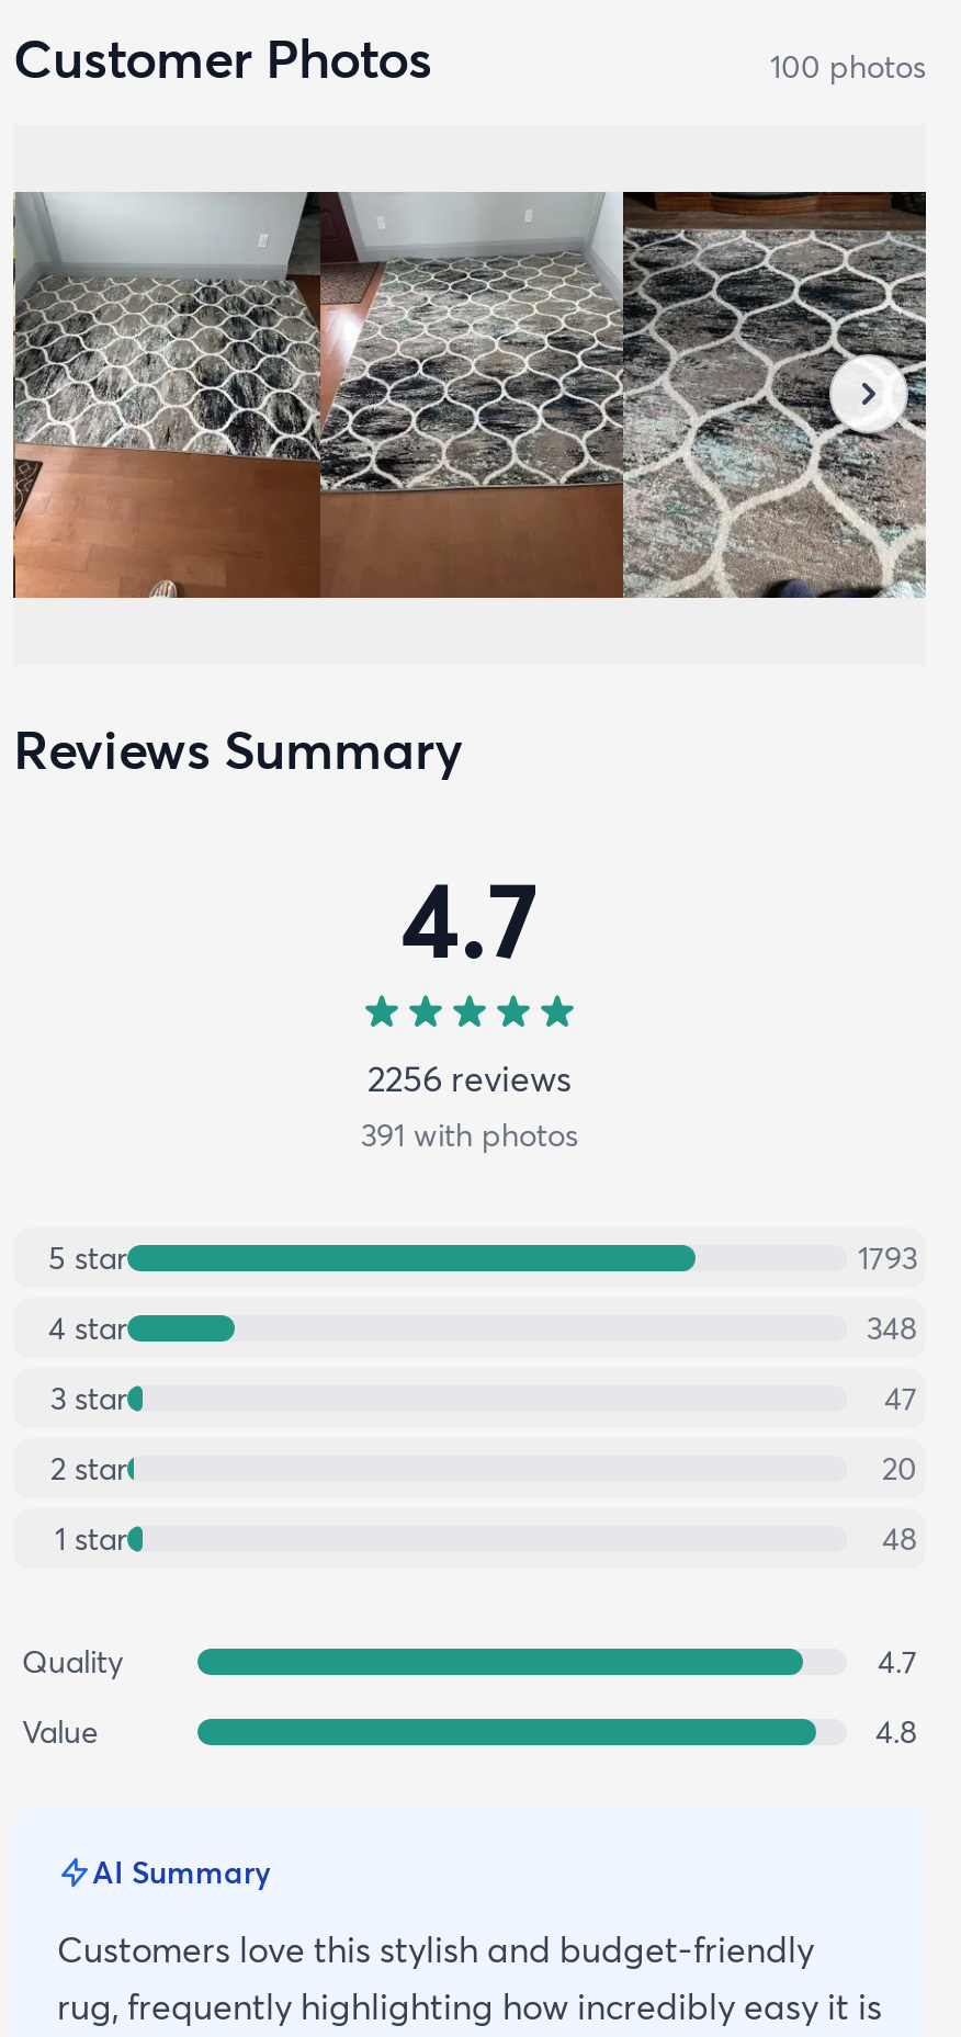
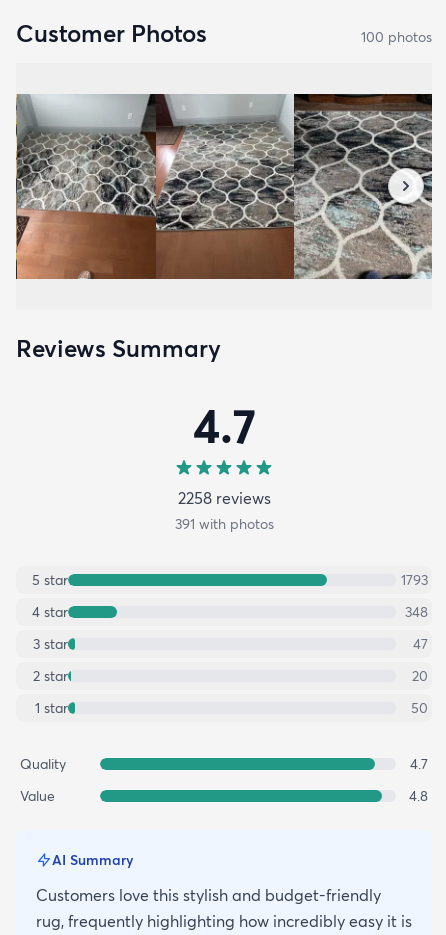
- 2256 reviews
+ 2258 reviews

- 48
+ 50
